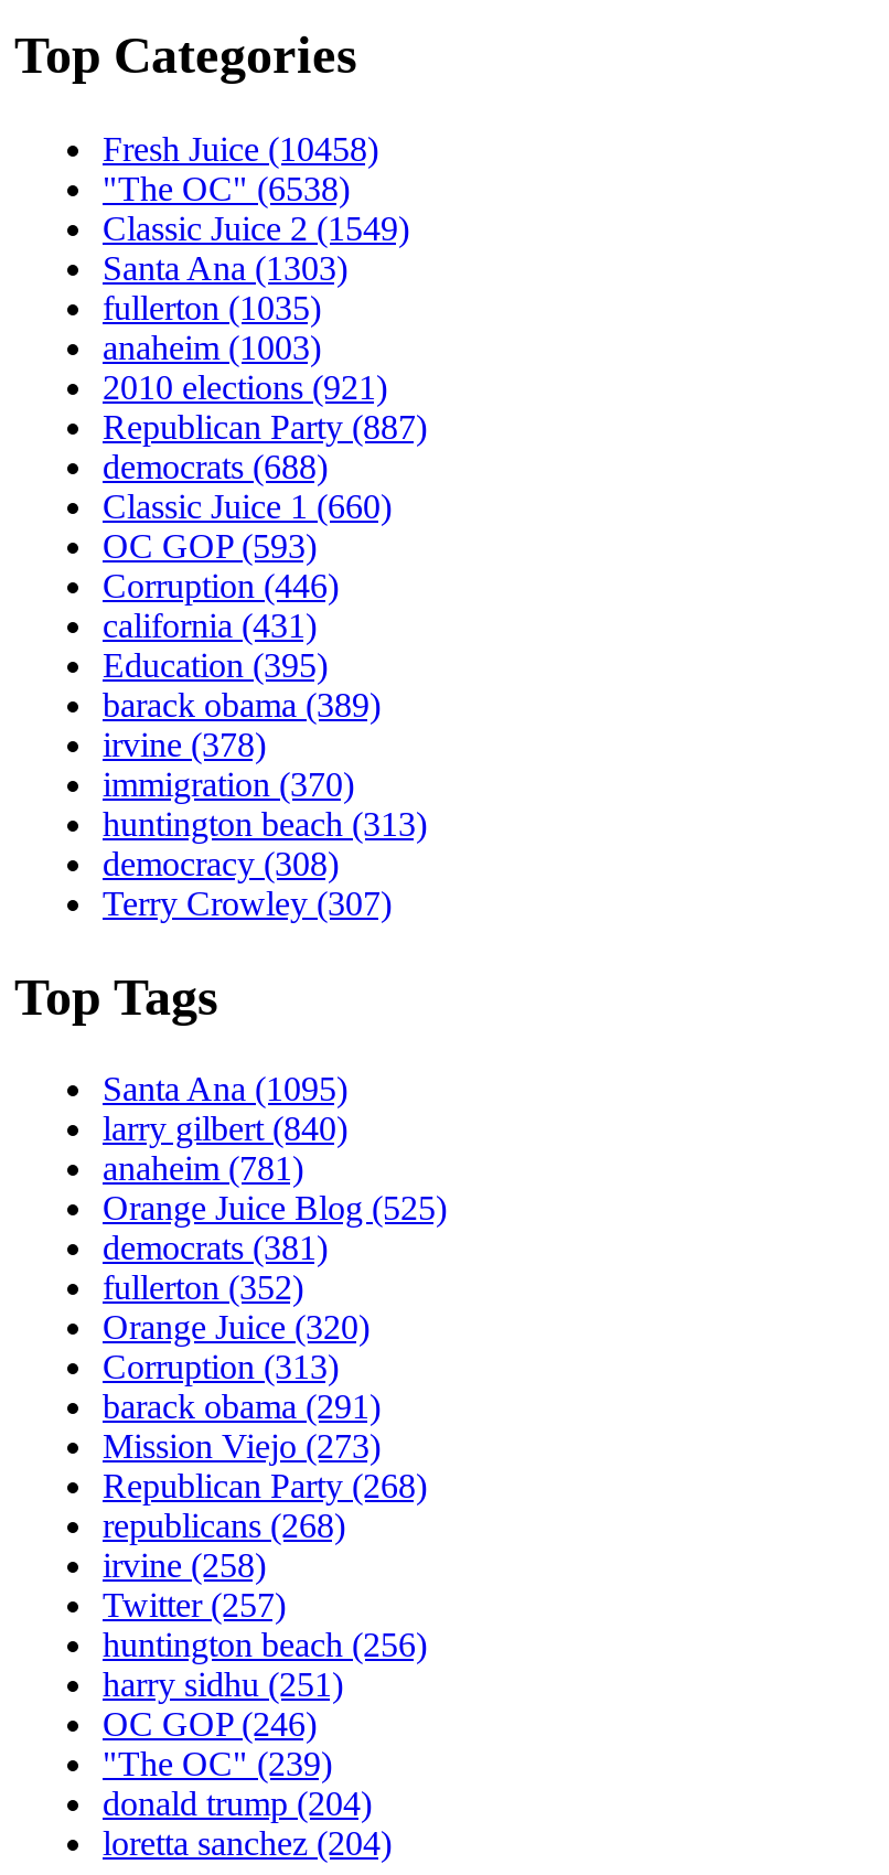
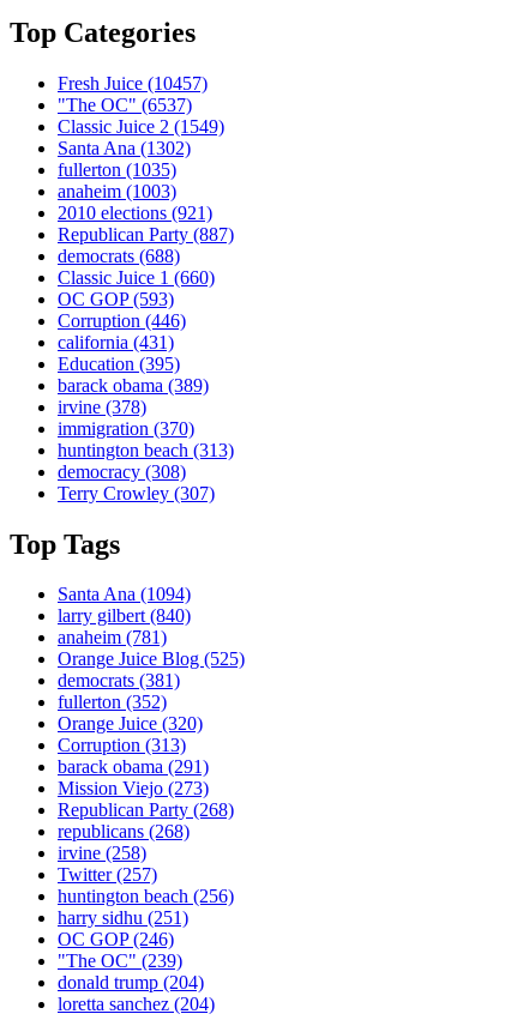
- Fresh Juice (10458)
+ Fresh Juice (10457)

- "The OC" (6538)
+ "The OC" (6537)

- Santa Ana (1303)
+ Santa Ana (1302)

- Santa Ana (1095)
+ Santa Ana (1094)
